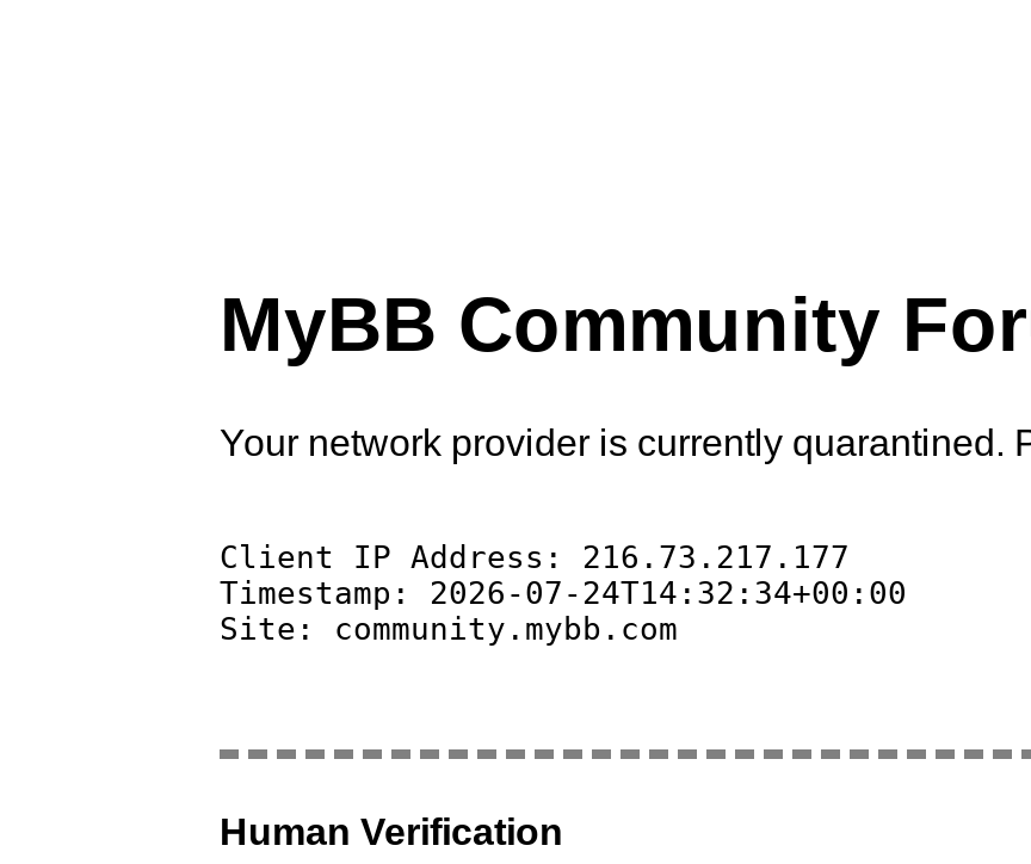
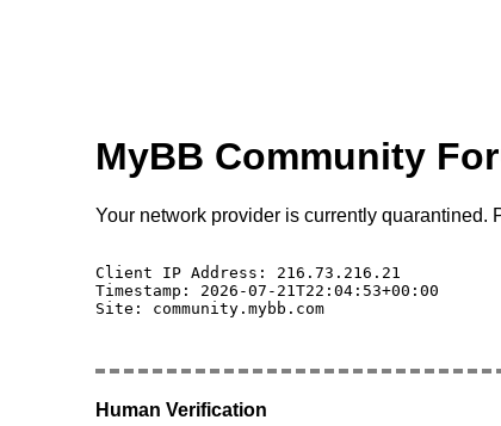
- Client IP Address: 216.73.217.177
+ Client IP Address: 216.73.216.21

- Timestamp: 2026-07-24T14:32:34+00:00
+ Timestamp: 2026-07-21T22:04:53+00:00
